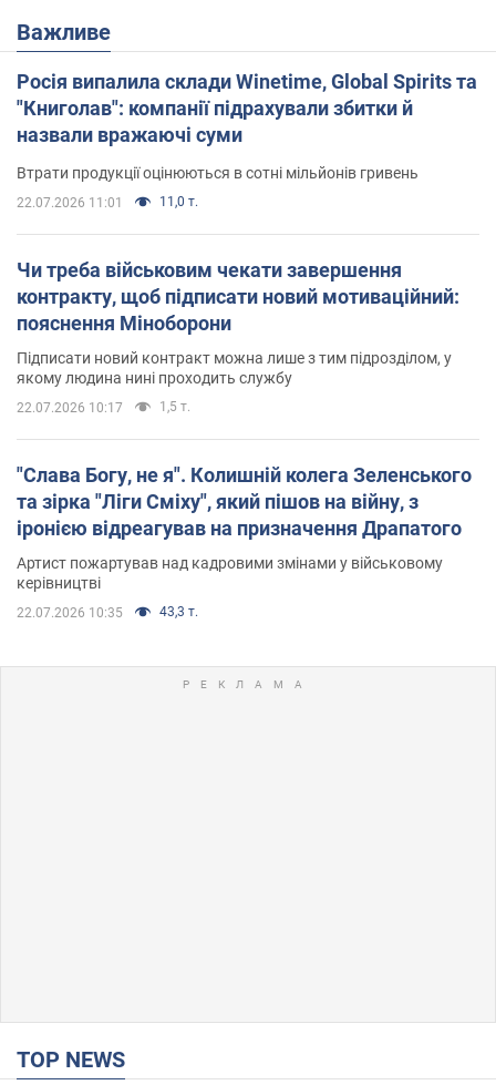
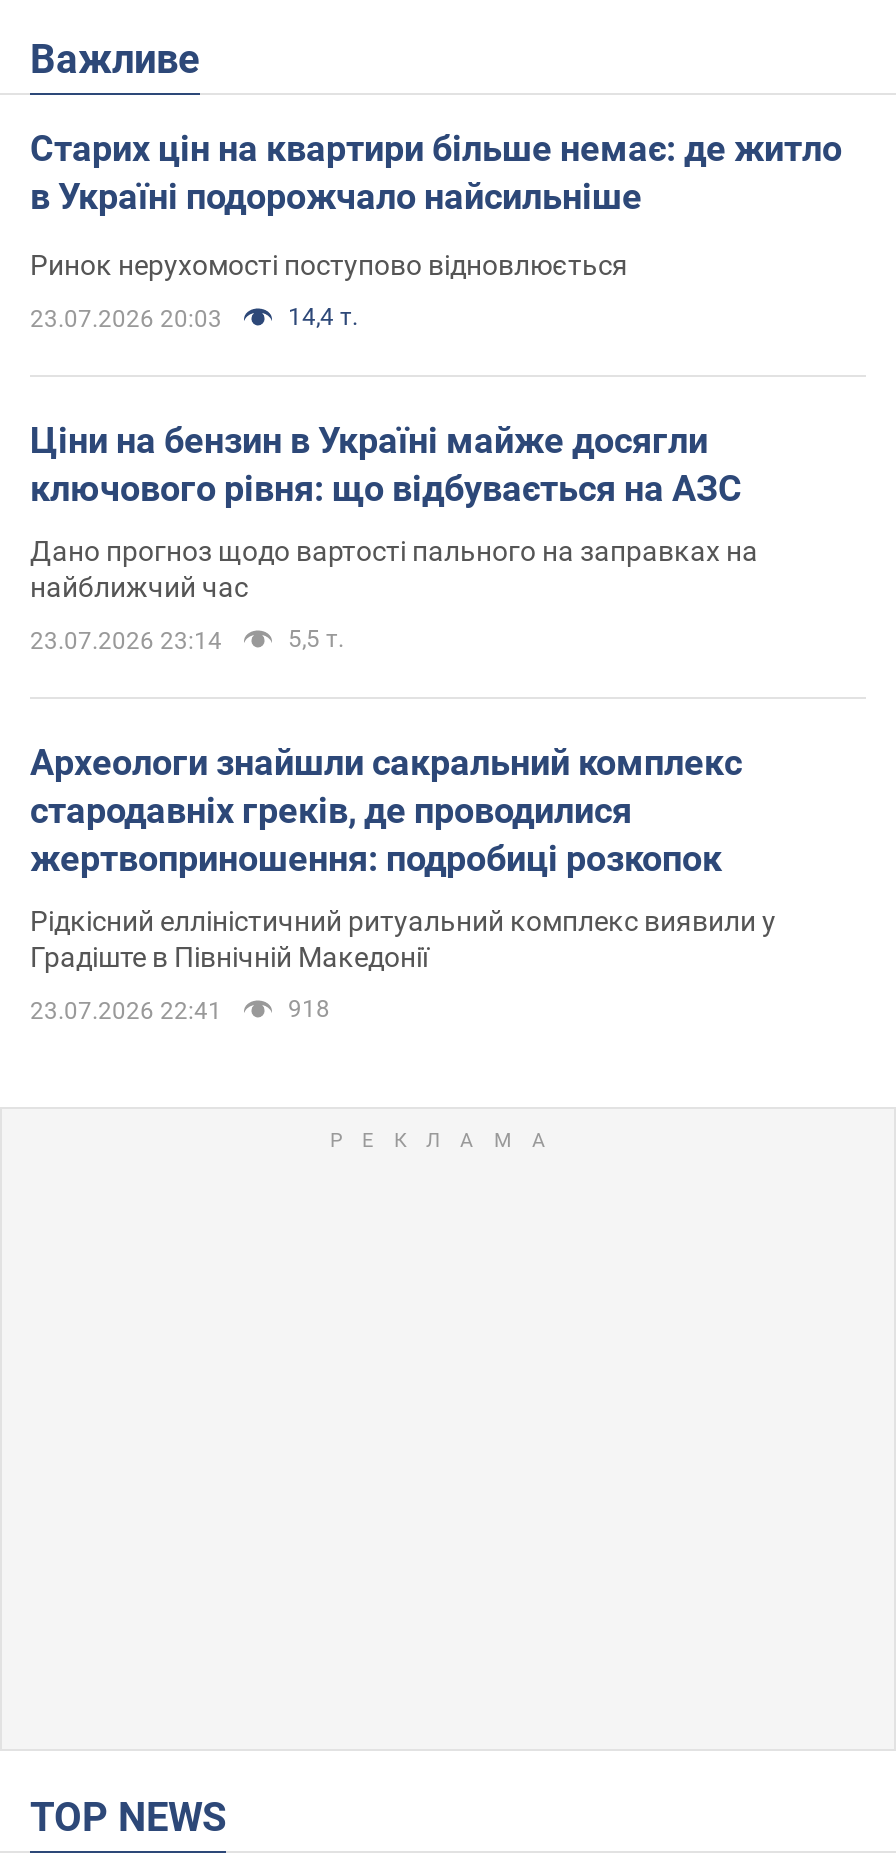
- Росія випалила склади Winetime, Global Spirits та
- "Книголав": компанії підрахували збитки й
- назвали вражаючі суми
+ Старих цін на квартири більше немає: де житло
+ в Україні подорожчало найсильніше

- Втрати продукції оцінюються в сотні мільйонів гривень
+ Ринок нерухомості поступово відновлюється

- 22.07.2026 11:01
- 11,0 т.
+ 23.07.2026 20:03
+ 14,4 т.

- Чи треба військовим чекати завершення
- контракту, щоб підписати новий мотиваційний:
- пояснення Міноборони
+ Ціни на бензин в Україні майже досягли
+ ключового рівня: що відбувається на АЗС

- Підписати новий контракт можна лише з тим підрозділом, у
- якому людина нині проходить службу
+ Дано прогноз щодо вартості пального на заправках на
+ найближчий час

- 22.07.2026 10:17
- 1,5 т.
+ 23.07.2026 23:14
+ 5,5 т.

- "Слава Богу, не я". Колишній колега Зеленського
- та зірка "Ліги Сміху", який пішов на війну, з
- іронією відреагував на призначення Драпатого
+ Археологи знайшли сакральний комплекс
+ стародавніх греків, де проводилися
+ жертвоприношення: подробиці розкопок

- Артист пожартував над кадровими змінами у військовому
- керівництві
+ Рідкісний елліністичний ритуальний комплекс виявили у
+ Градіште в Північній Македонії

- 22.07.2026 10:35
- 43,3 т.
+ 23.07.2026 22:41
+ 918
